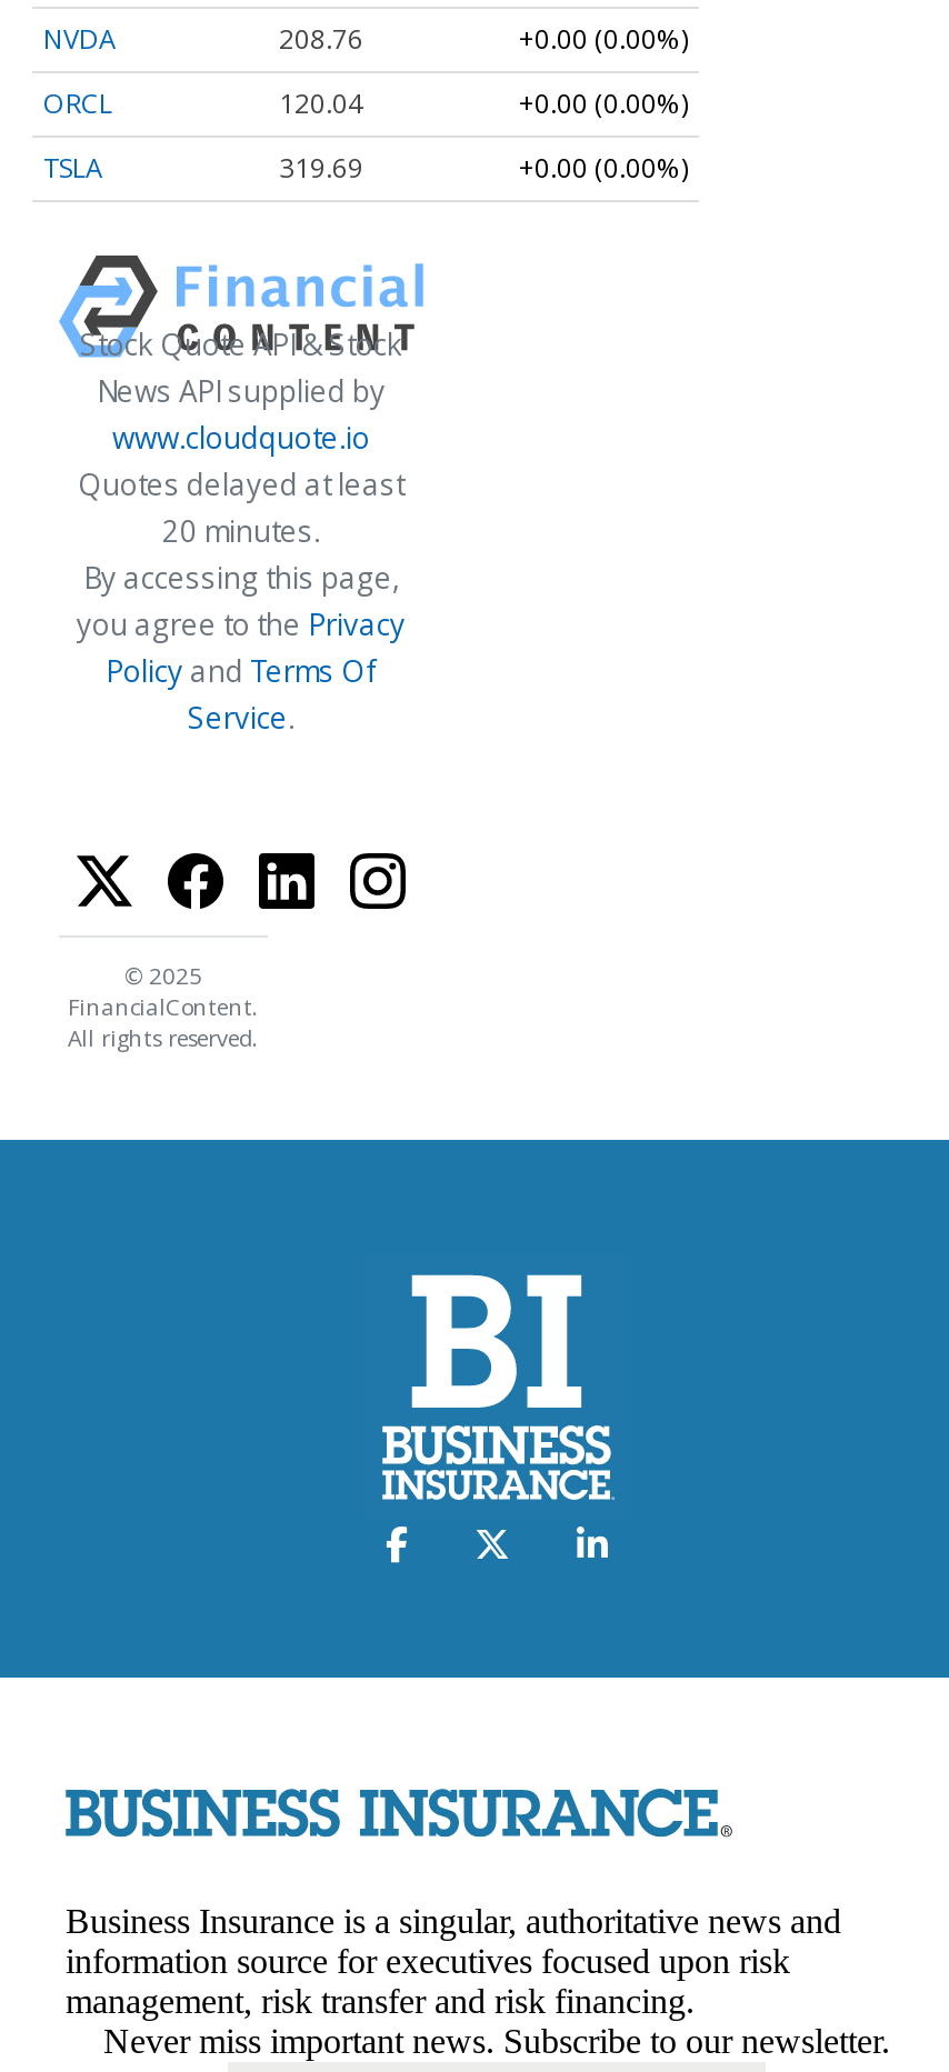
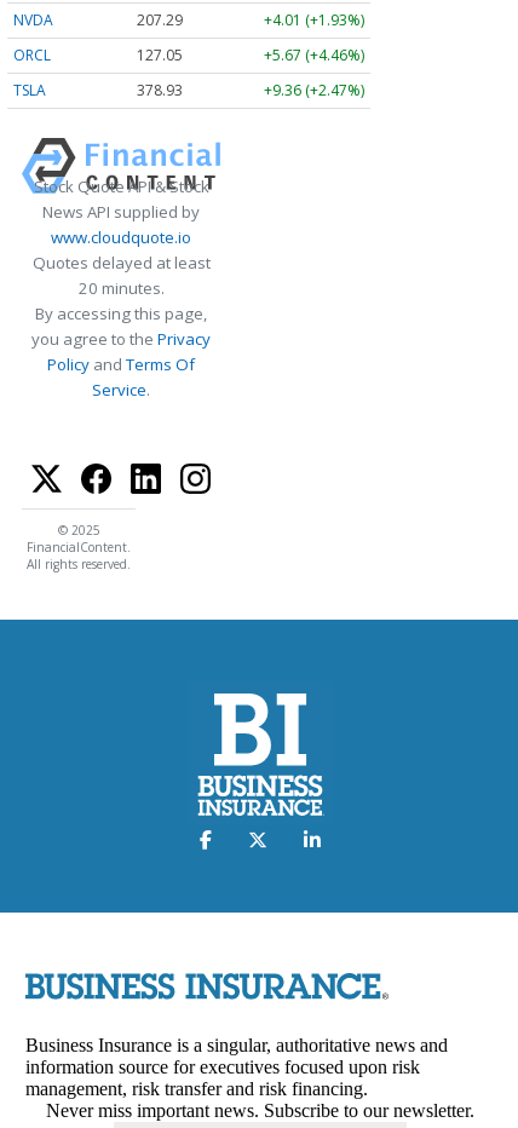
- 208.76
+ 207.29

- +0.00 (0.00%)
+ +4.01 (+1.93%)

- 120.04
+ 127.05

- +0.00 (0.00%)
+ +5.67 (+4.46%)

- 319.69
+ 378.93

- +0.00 (0.00%)
+ +9.36 (+2.47%)
